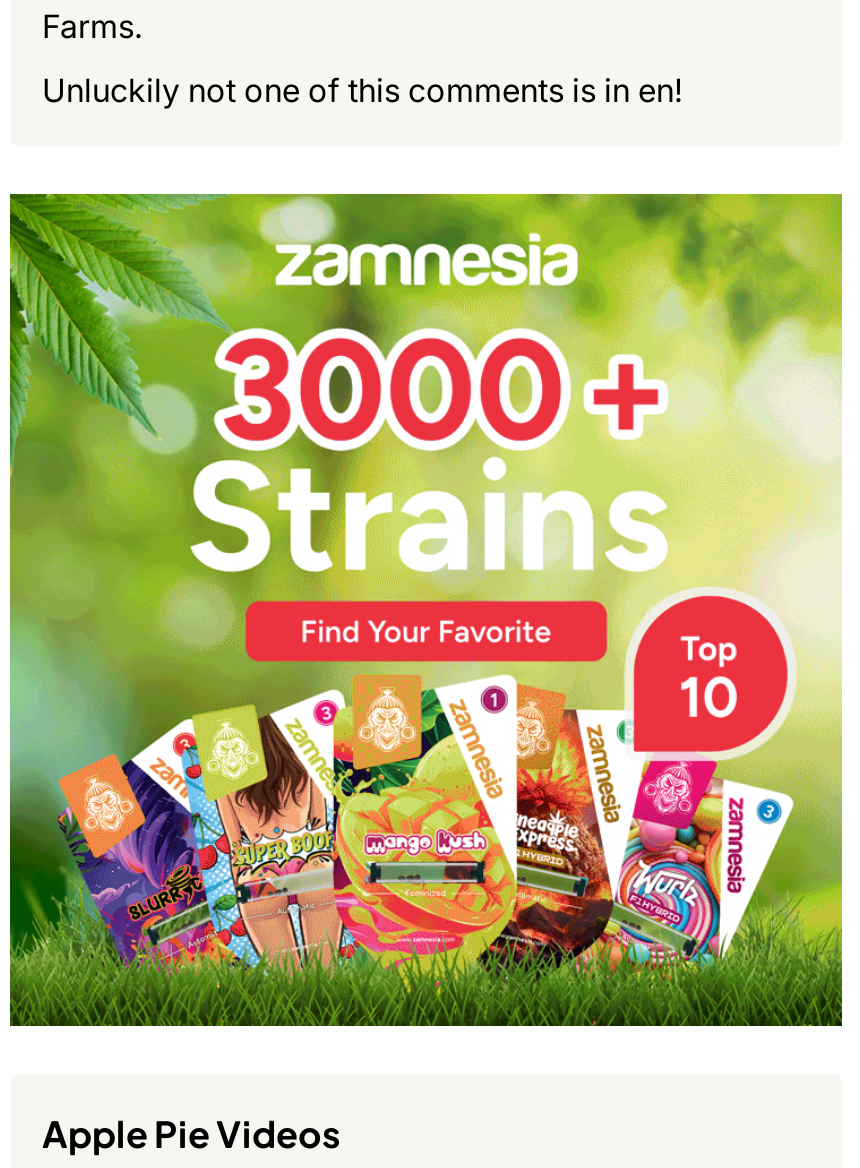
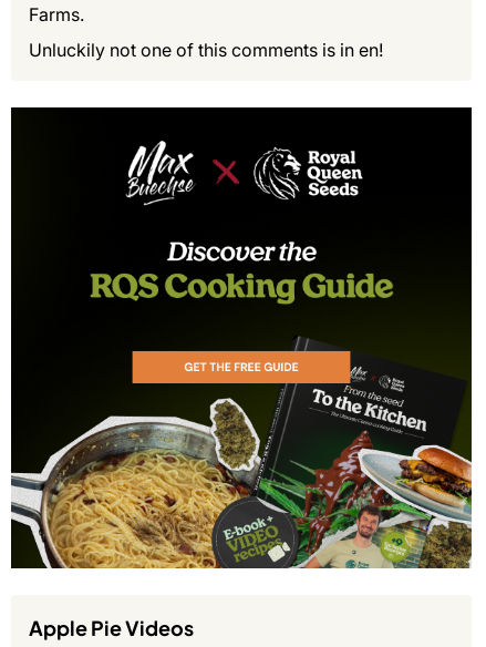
- [image]
+ [image]
